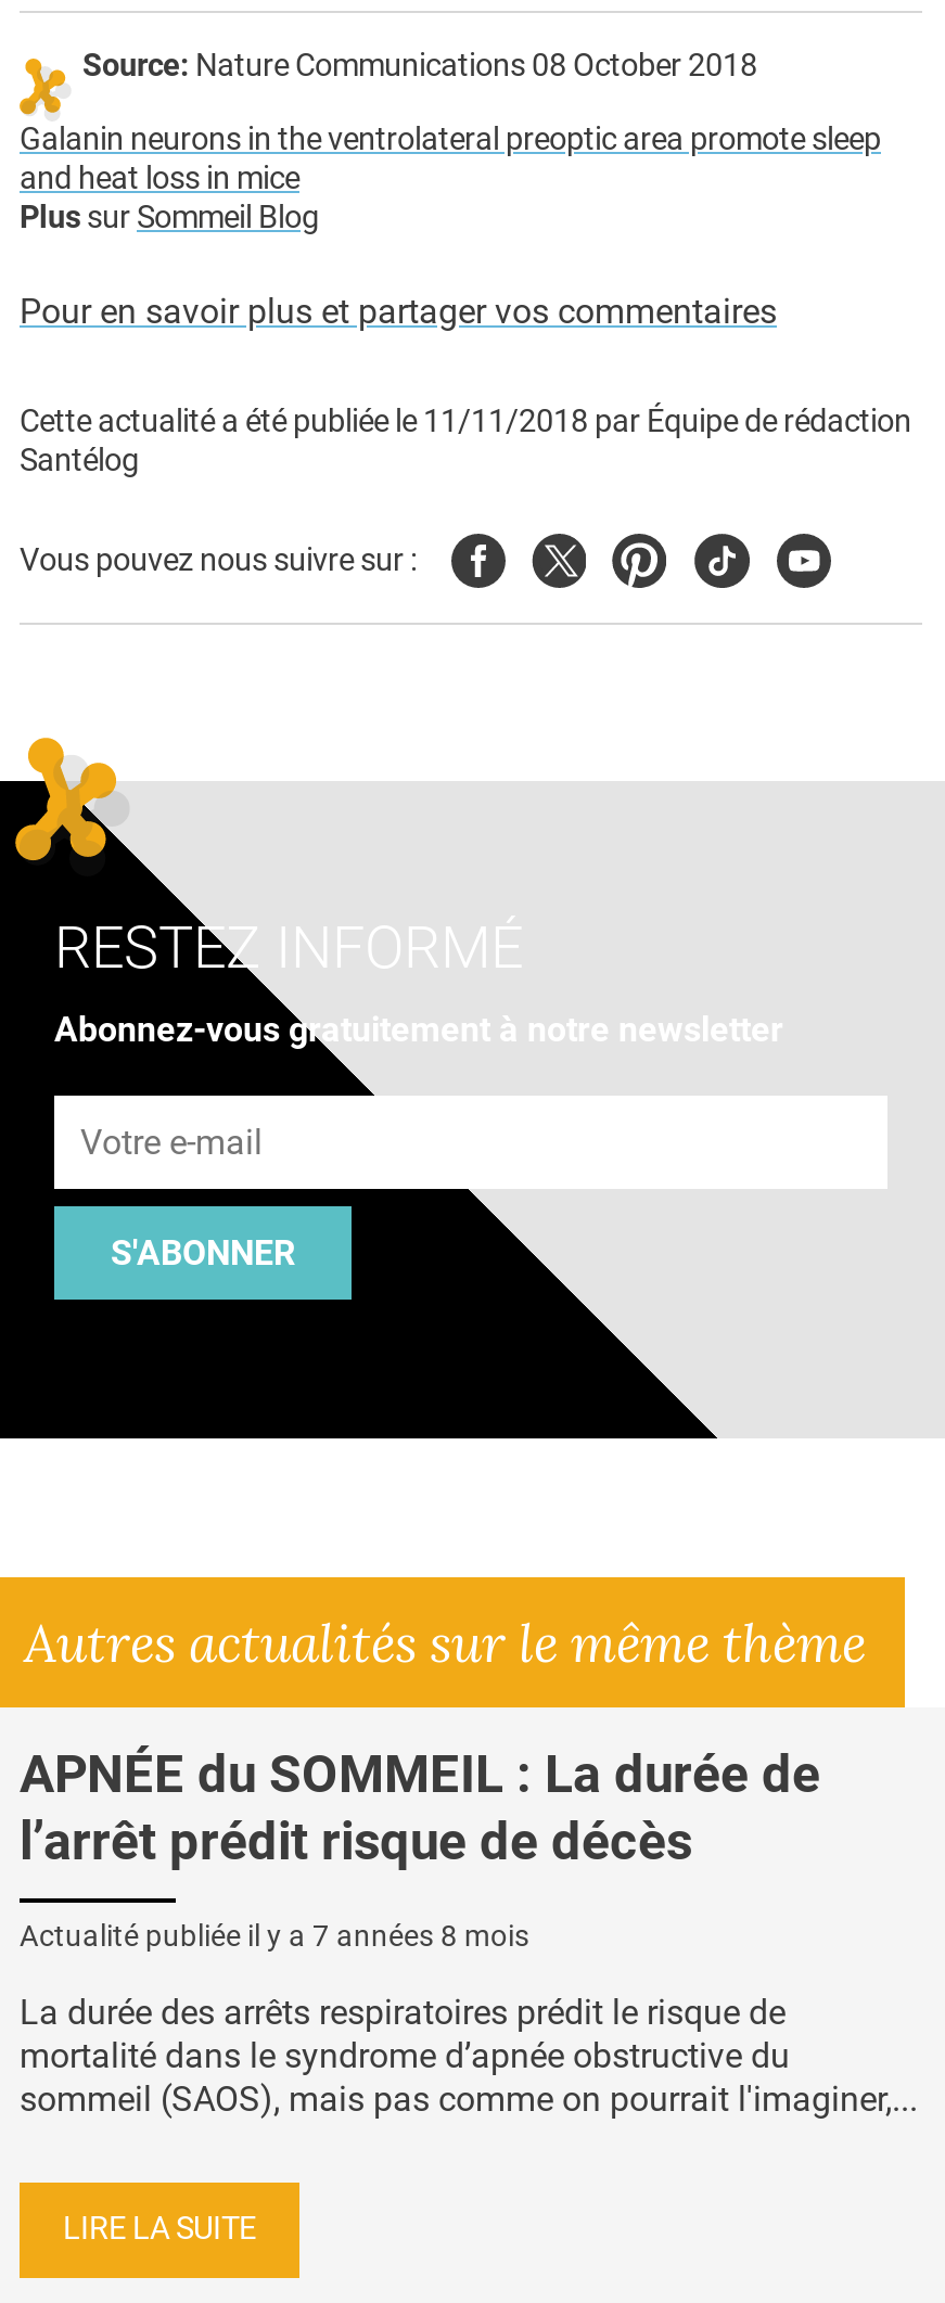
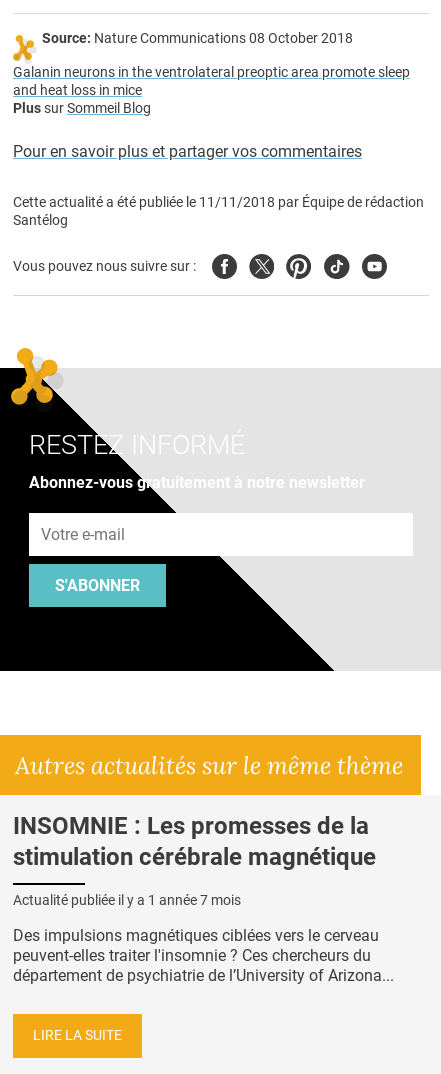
- APNÉE du SOMMEIL : La durée de
- l’arrêt prédit risque de décès
+ INSOMNIE : Les promesses de la
+ stimulation cérébrale magnétique

- Actualité publiée il y a 7 années 8 mois
+ Actualité publiée il y a 1 année 7 mois

- La durée des arrêts respiratoires prédit le risque de
- mortalité dans le syndrome d’apnée obstructive du
- sommeil (SAOS), mais pas comme on pourrait l'imaginer,...
+ Des impulsions magnétiques ciblées vers le cerveau
+ peuvent-elles traiter l'insomnie ? Ces chercheurs du
+ département de psychiatrie de l’University of Arizona...
